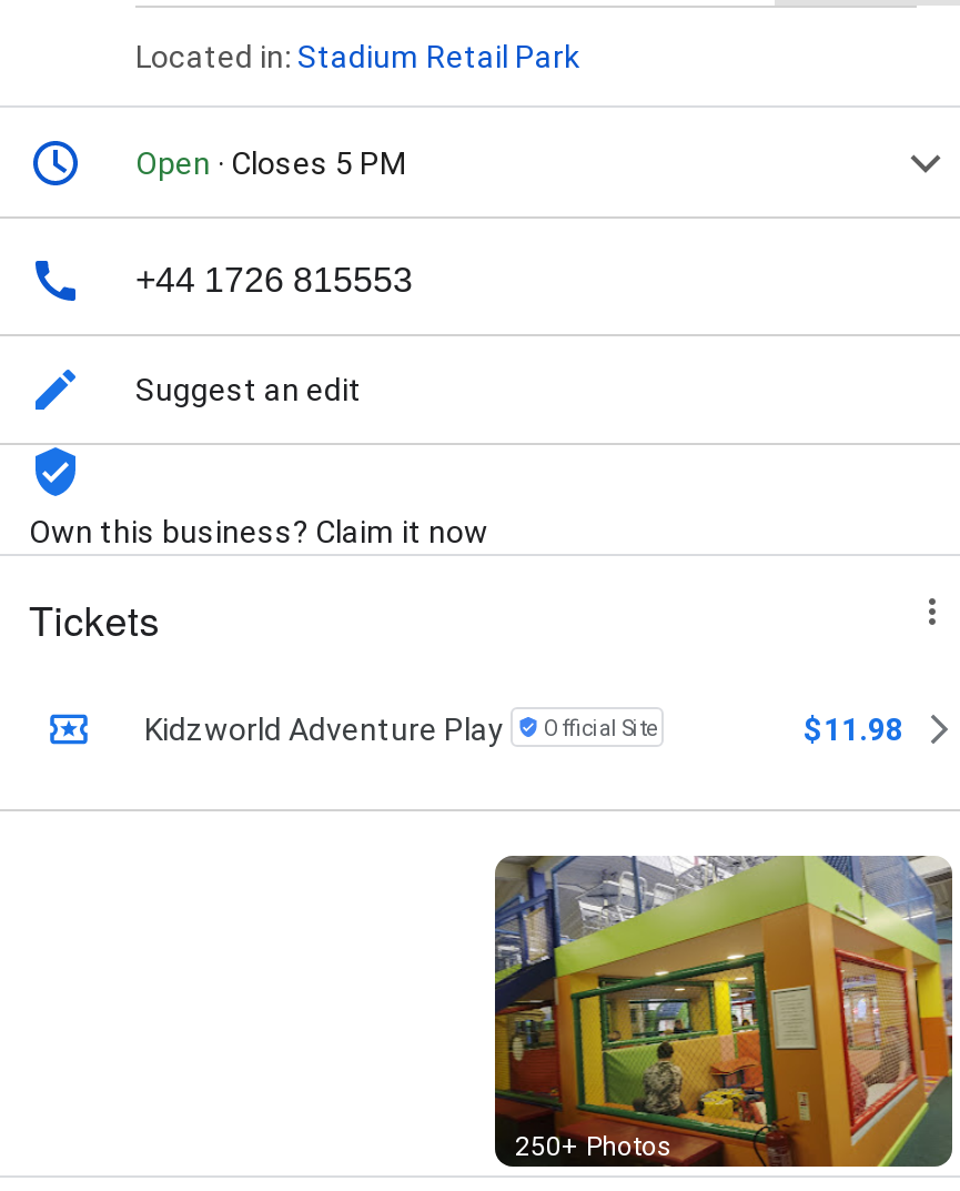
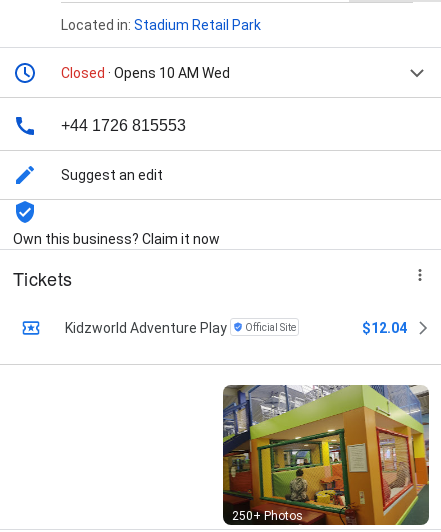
- Open · Closes 5 PM
+ Closed · Opens 10 AM Wed

- $11.98
+ $12.04
